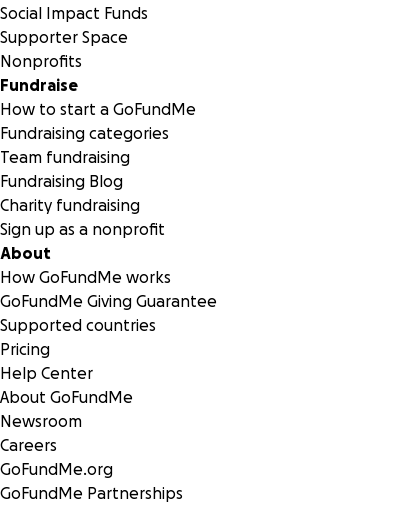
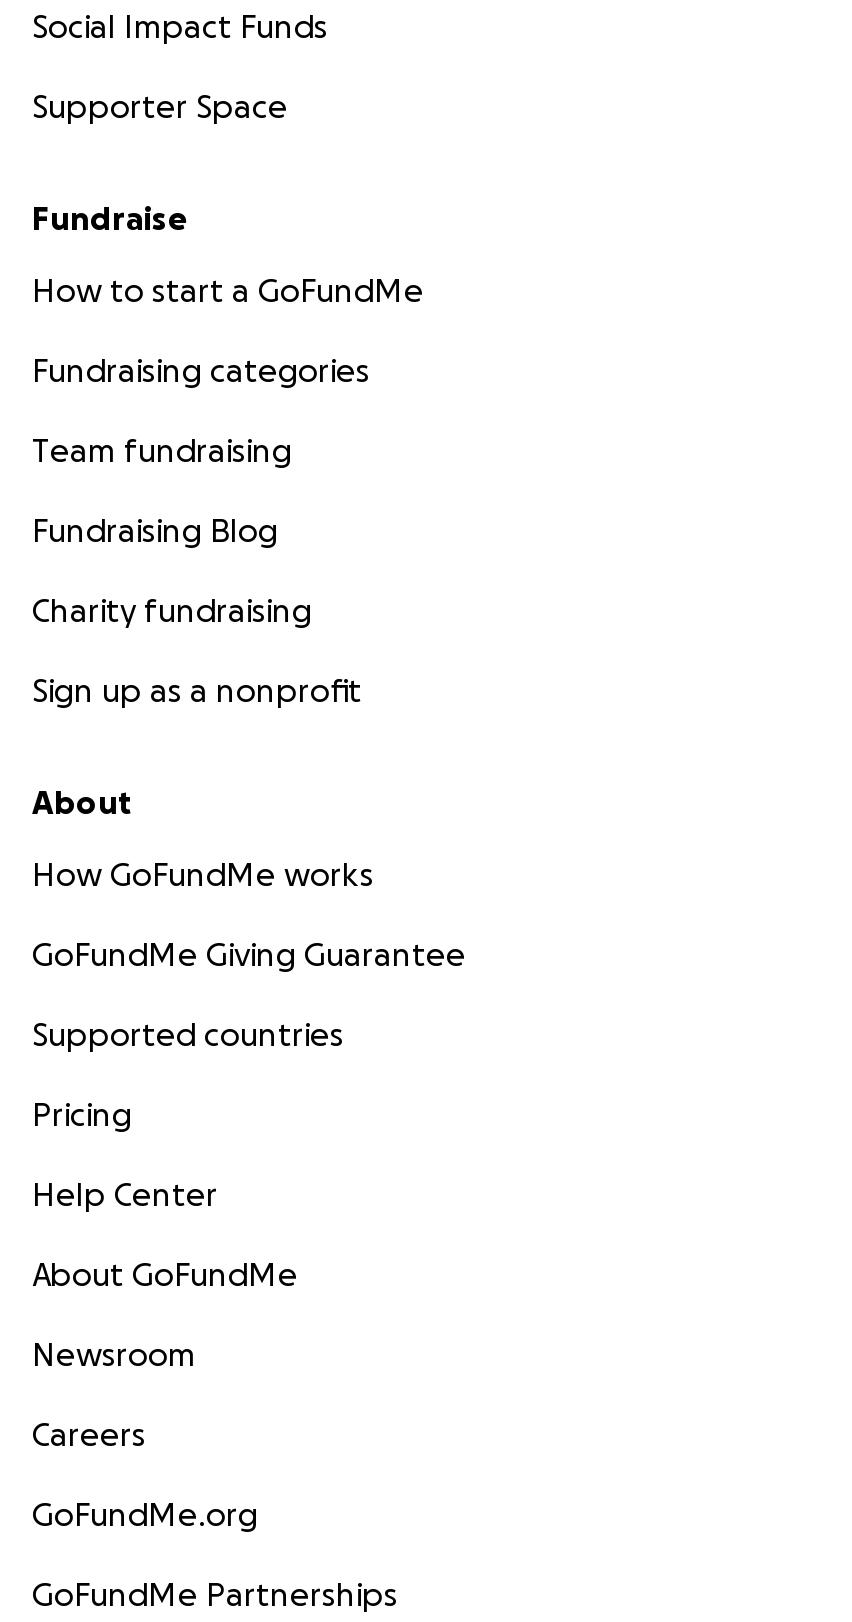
- Nonprofits
